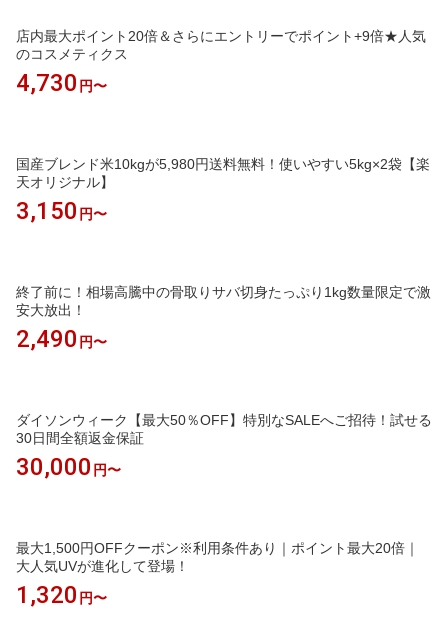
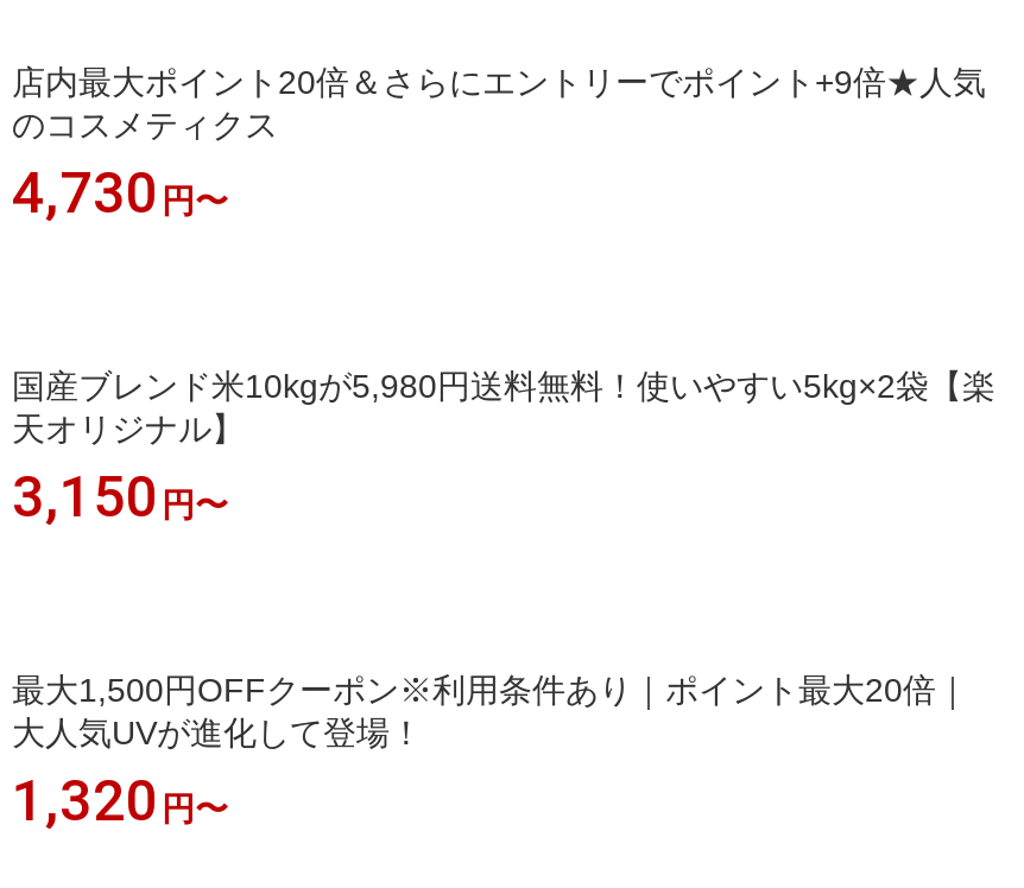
- 終了前に！相場高騰中の骨取りサバ切身たっぷり1kg数量限定で激
- 安大放出！
- 2,490円〜
- ダイソンウィーク【最大50％OFF】特別なSALEへご招待！試せる
- 30日間全額返金保証
- 30,000円〜
